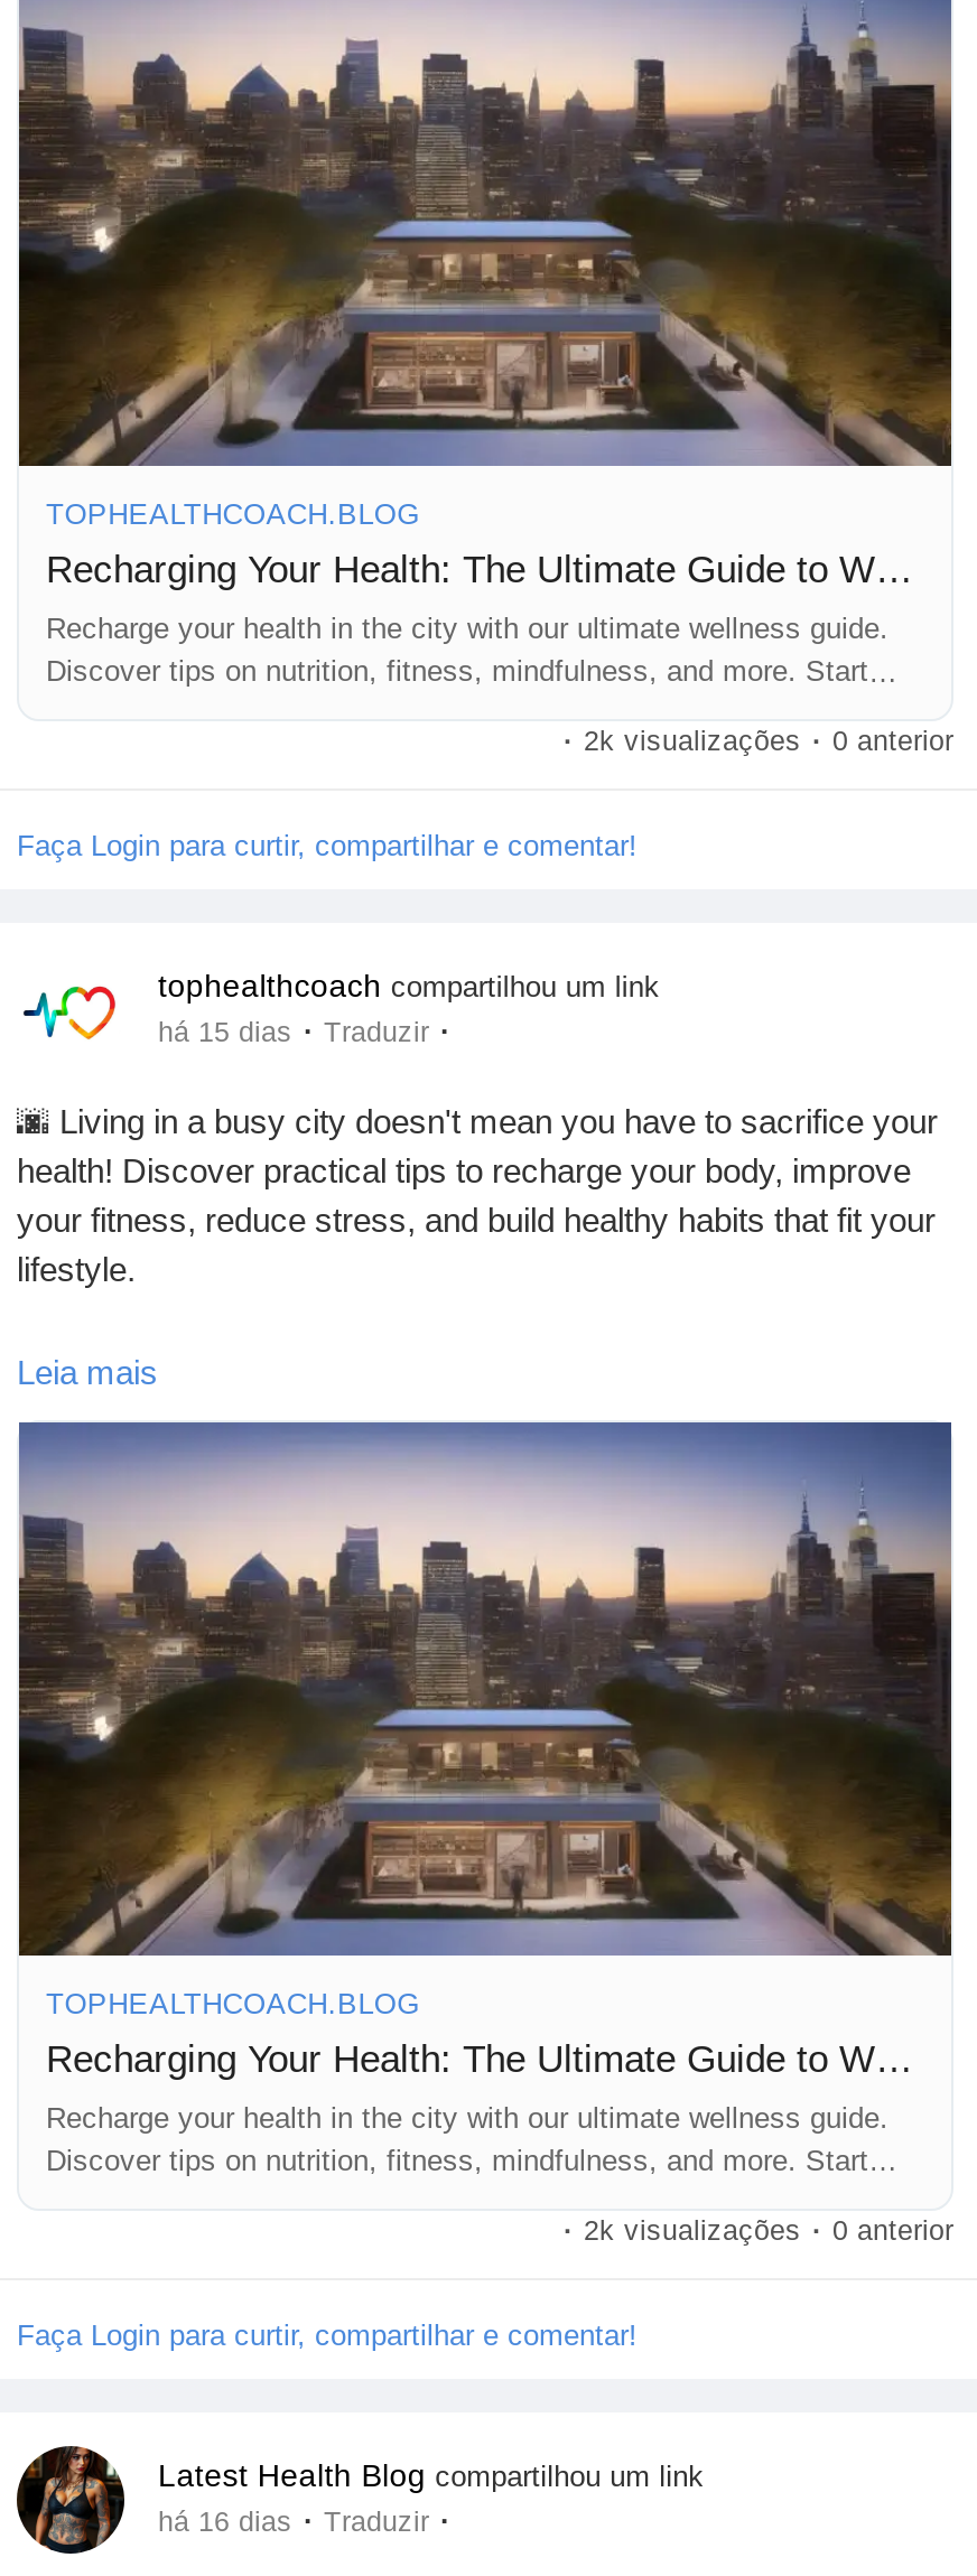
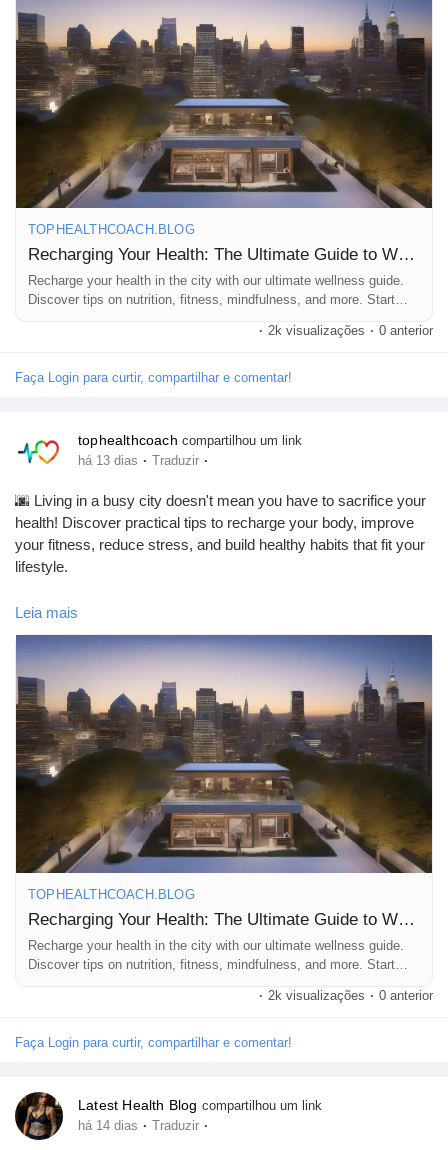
- há 15 dias · Traduzir ·
+ há 13 dias · Traduzir ·

- há 16 dias · Traduzir ·
+ há 14 dias · Traduzir ·
